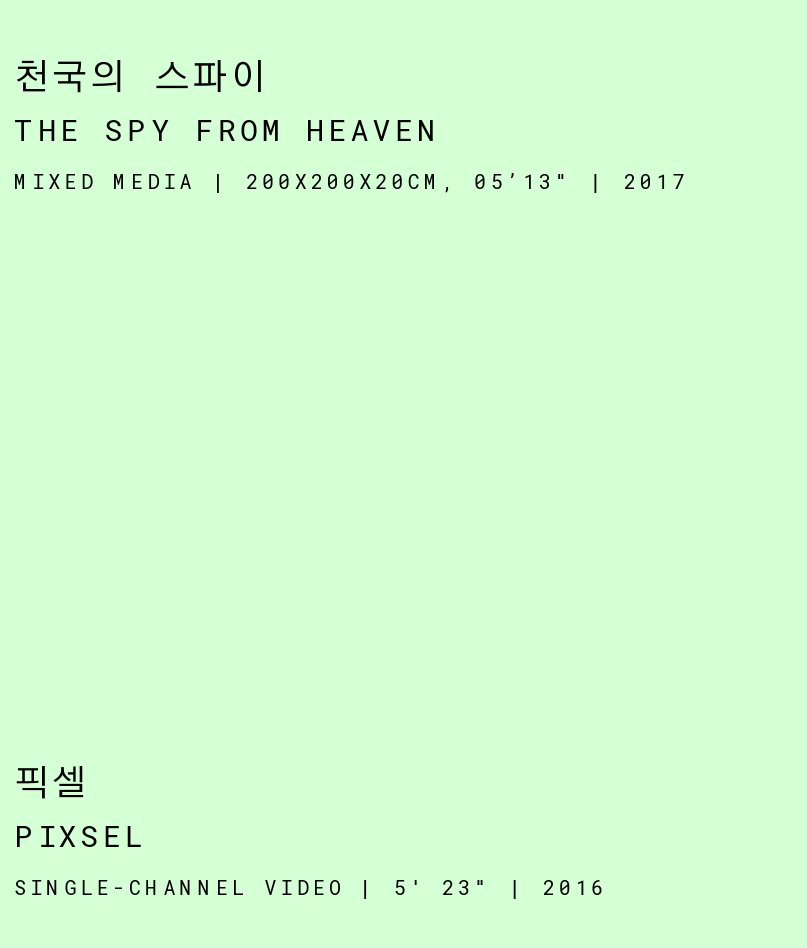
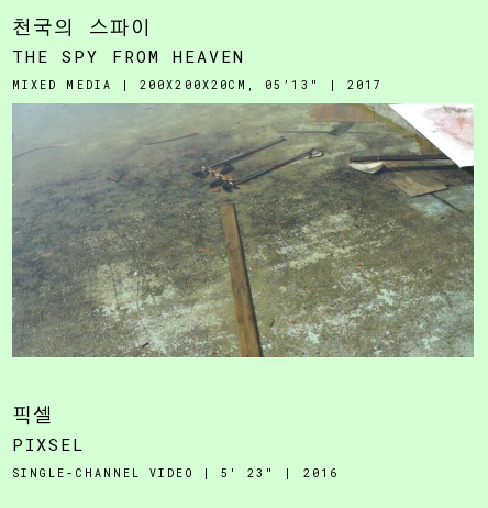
+ [image]
